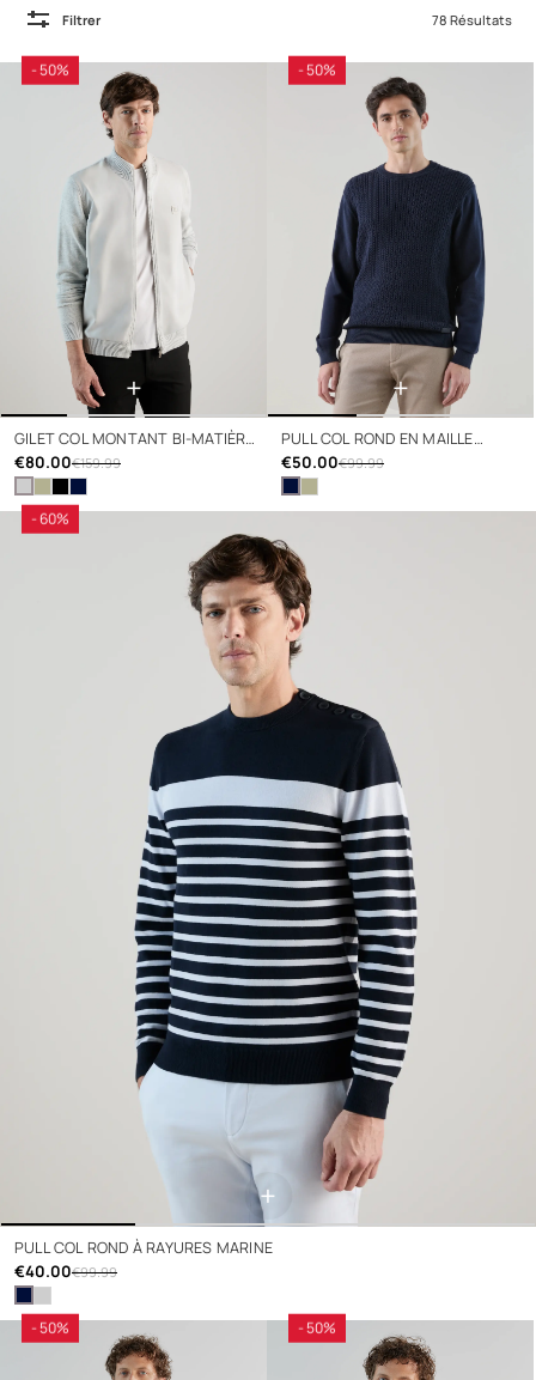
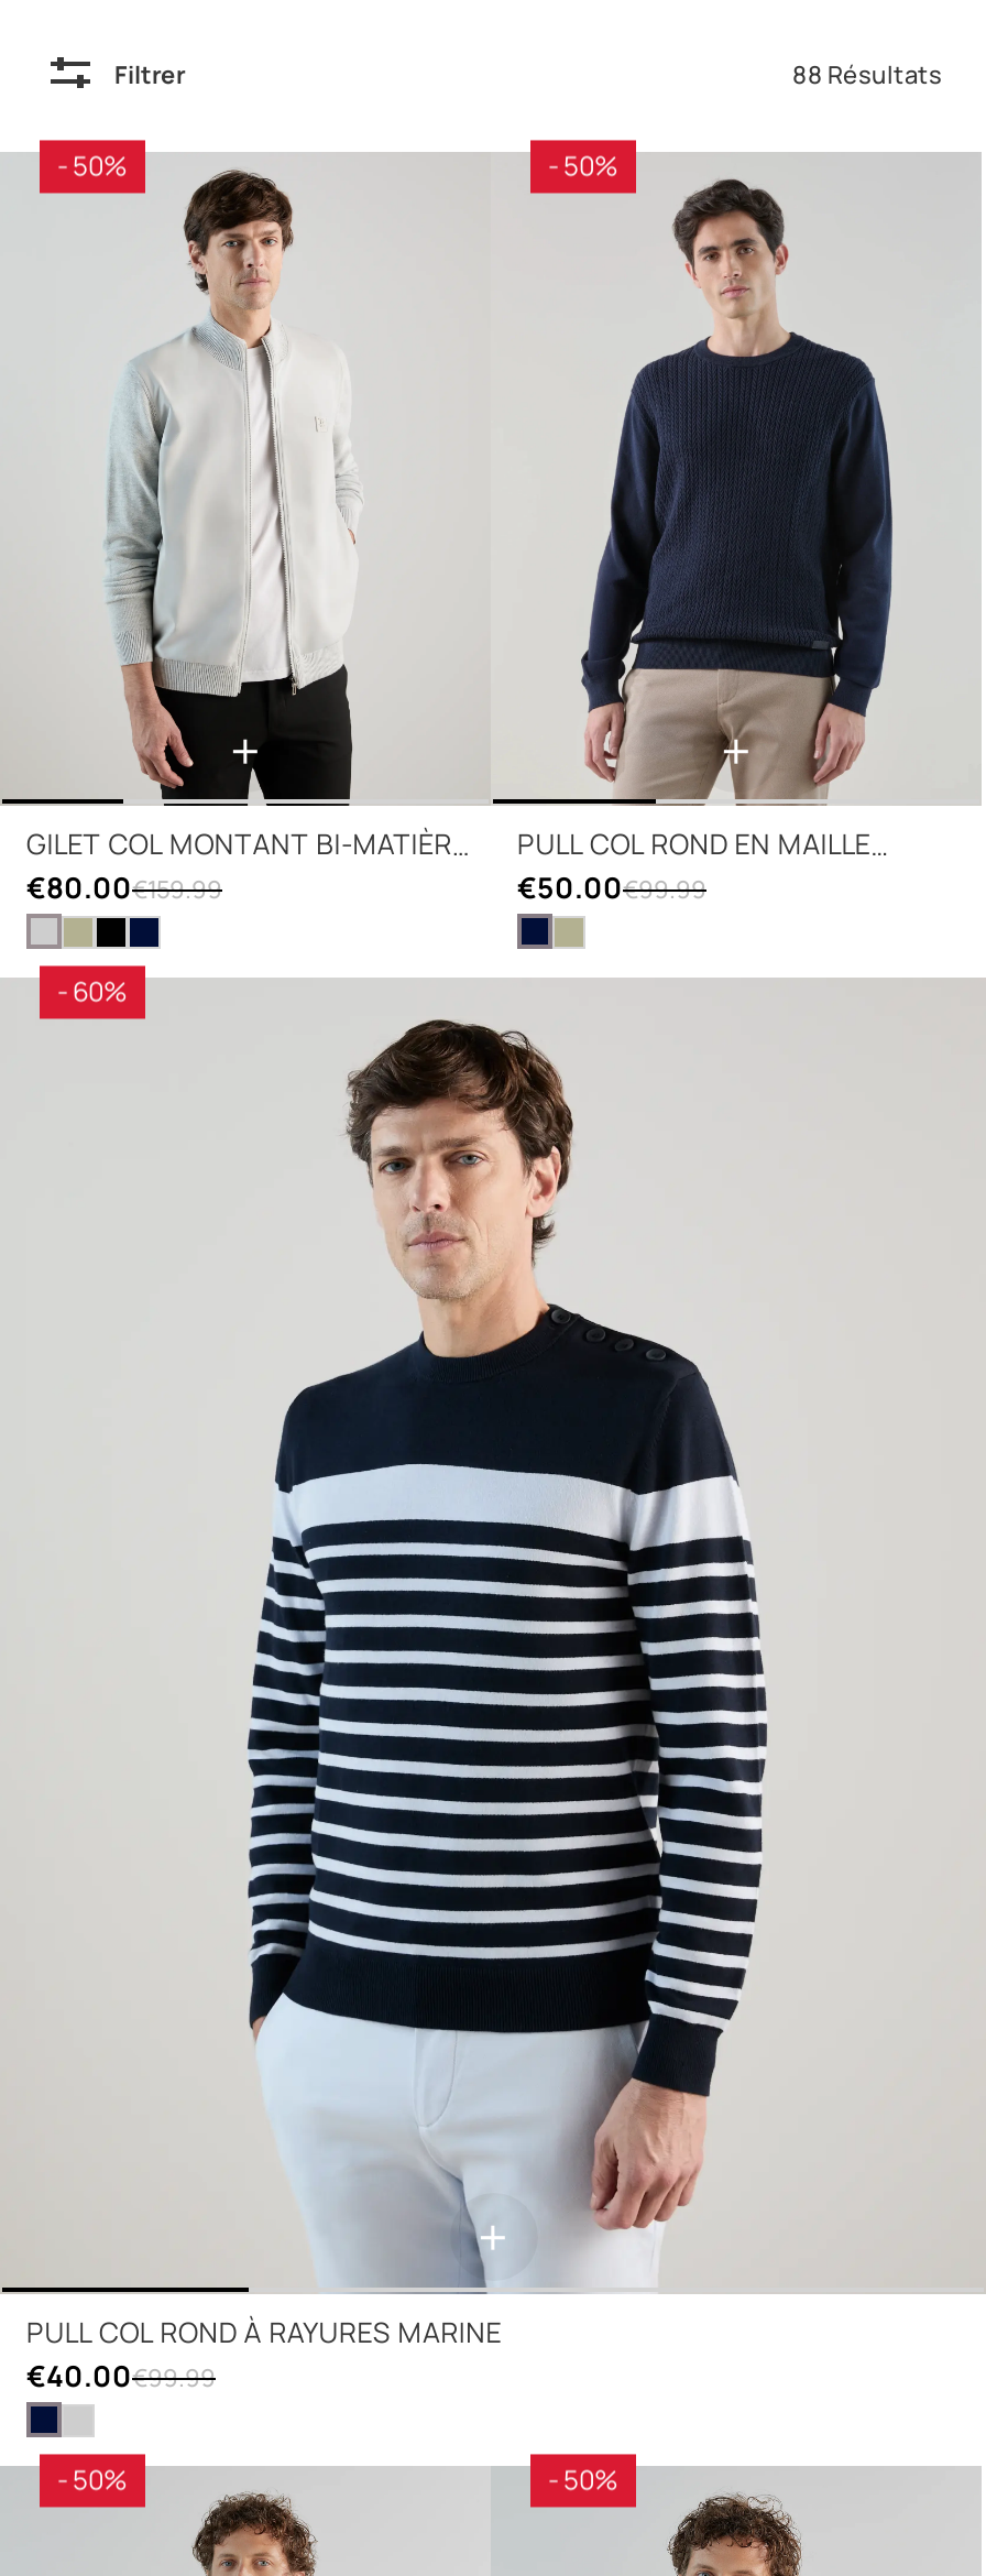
- 78 Résultats
+ 88 Résultats
